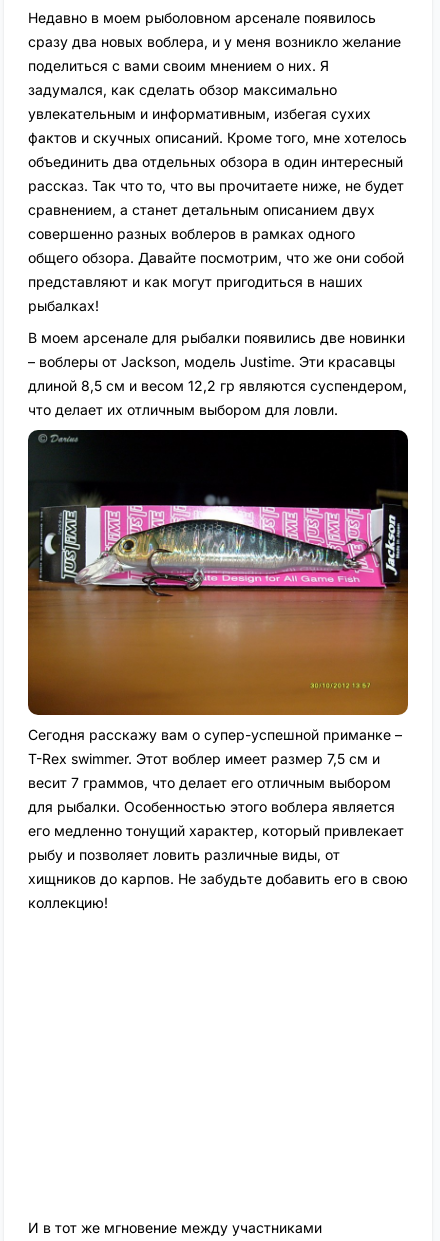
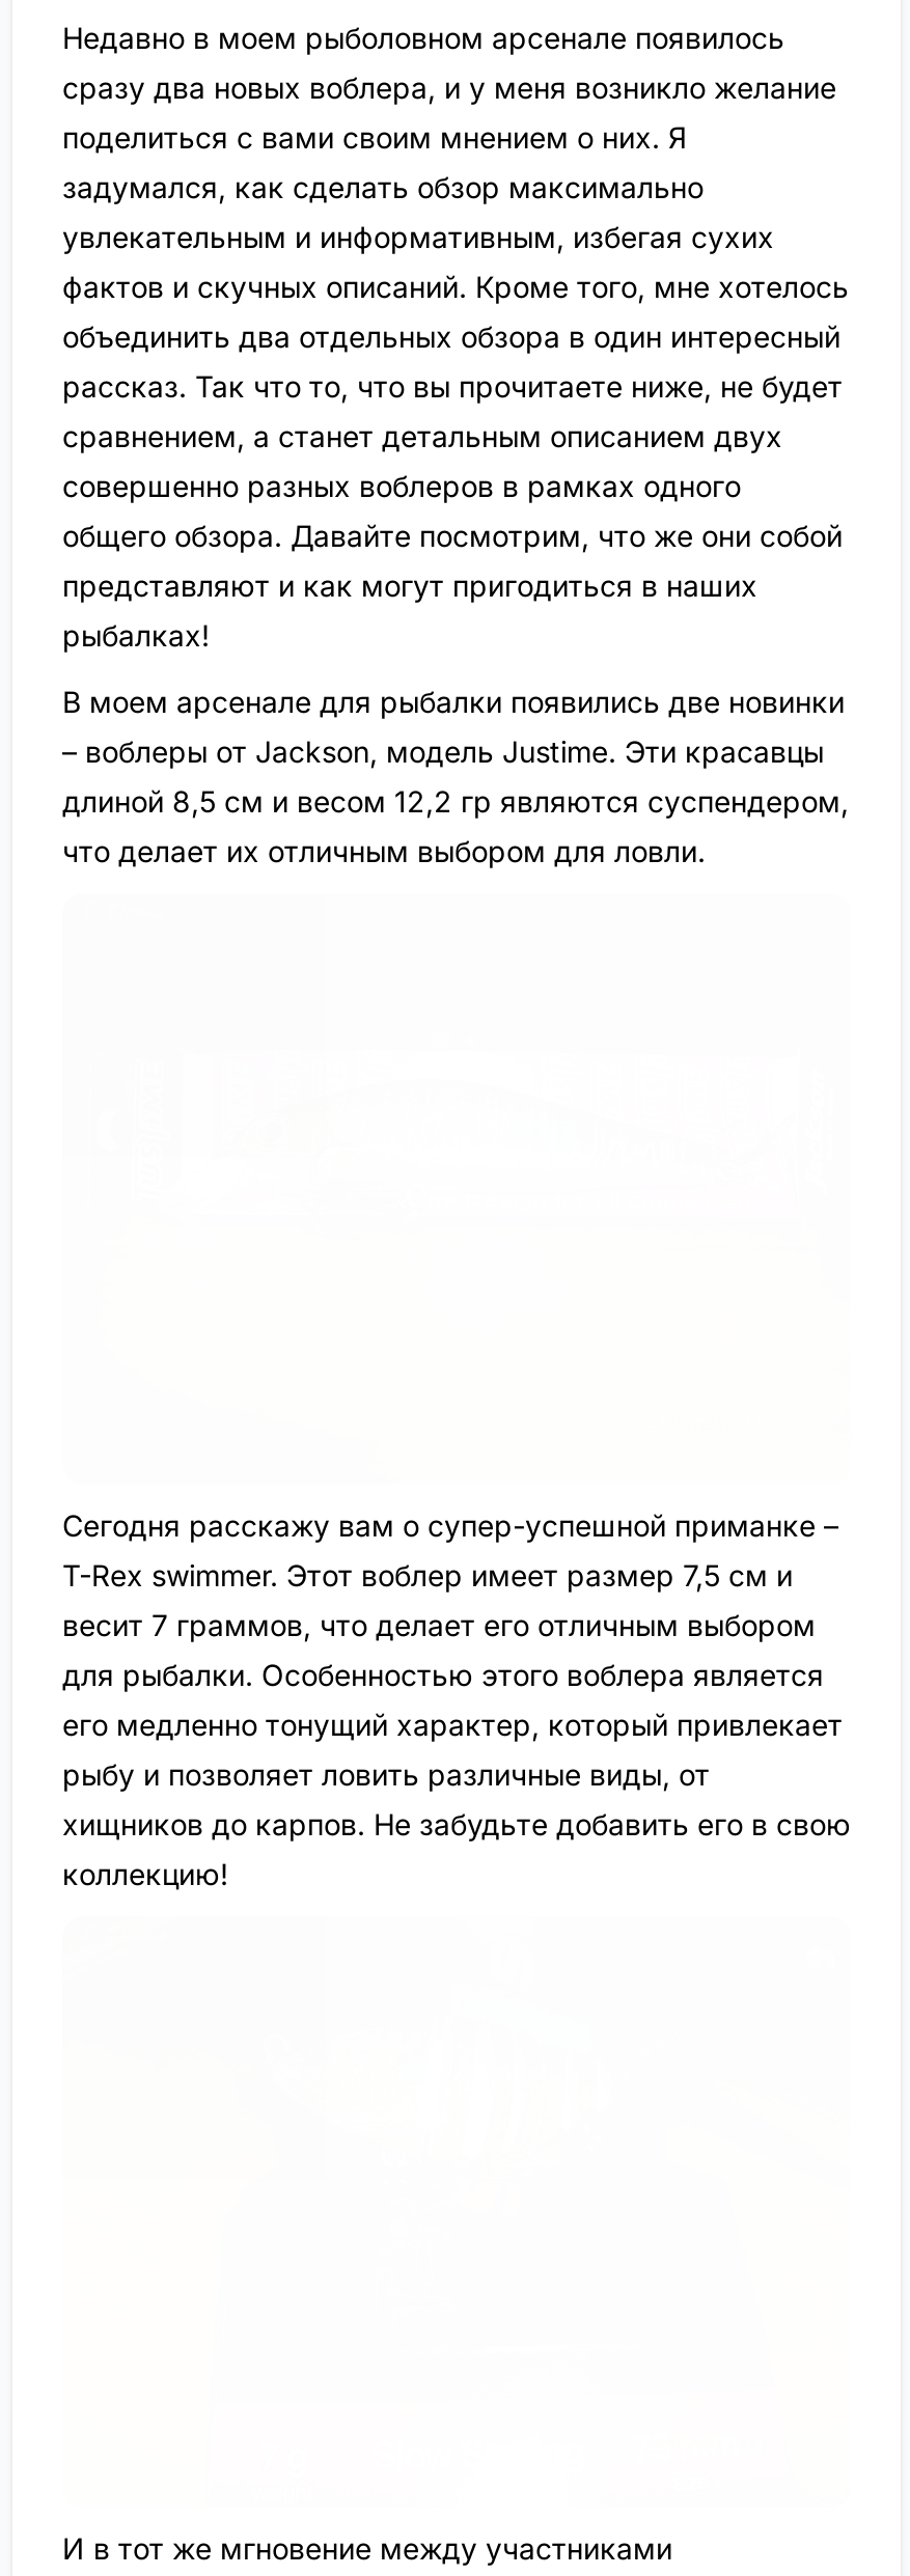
- [image]
